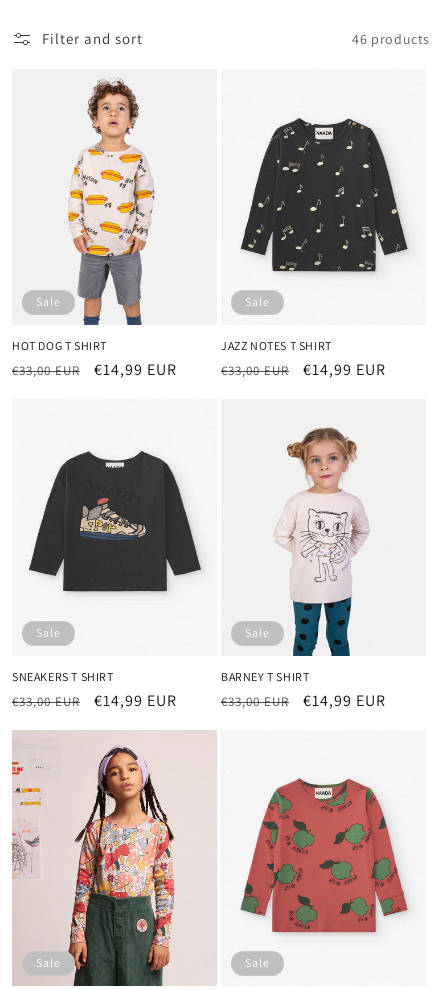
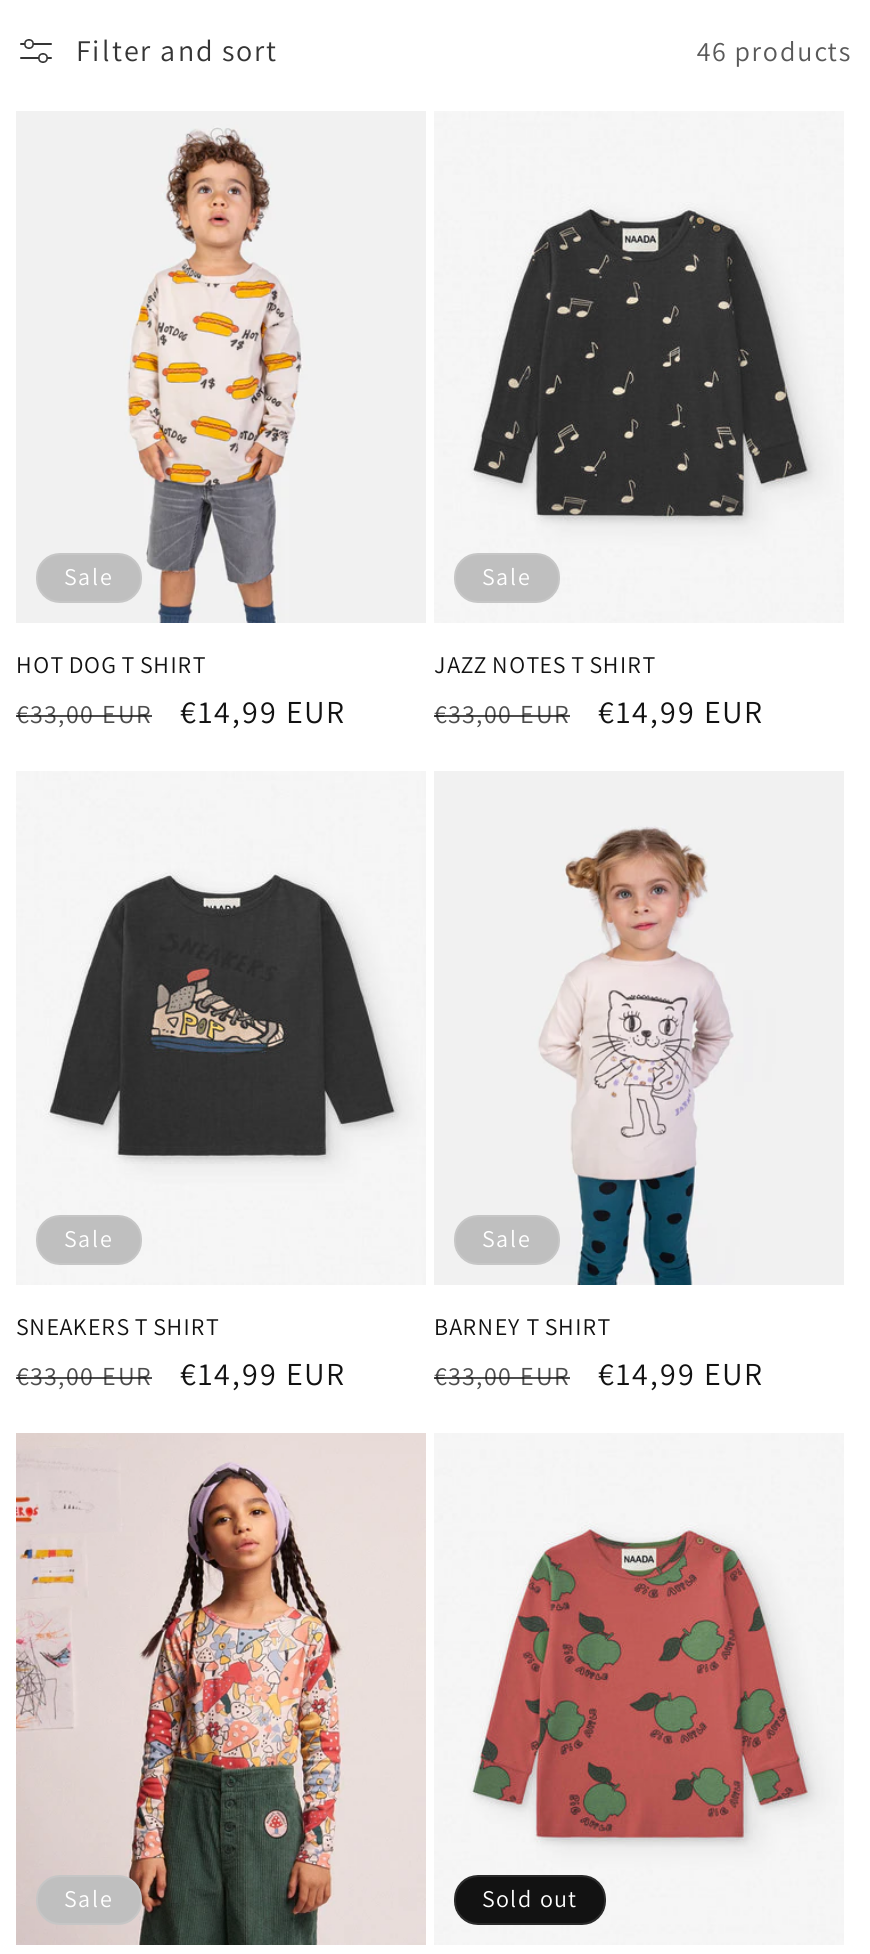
- Sale
+ Sold out
